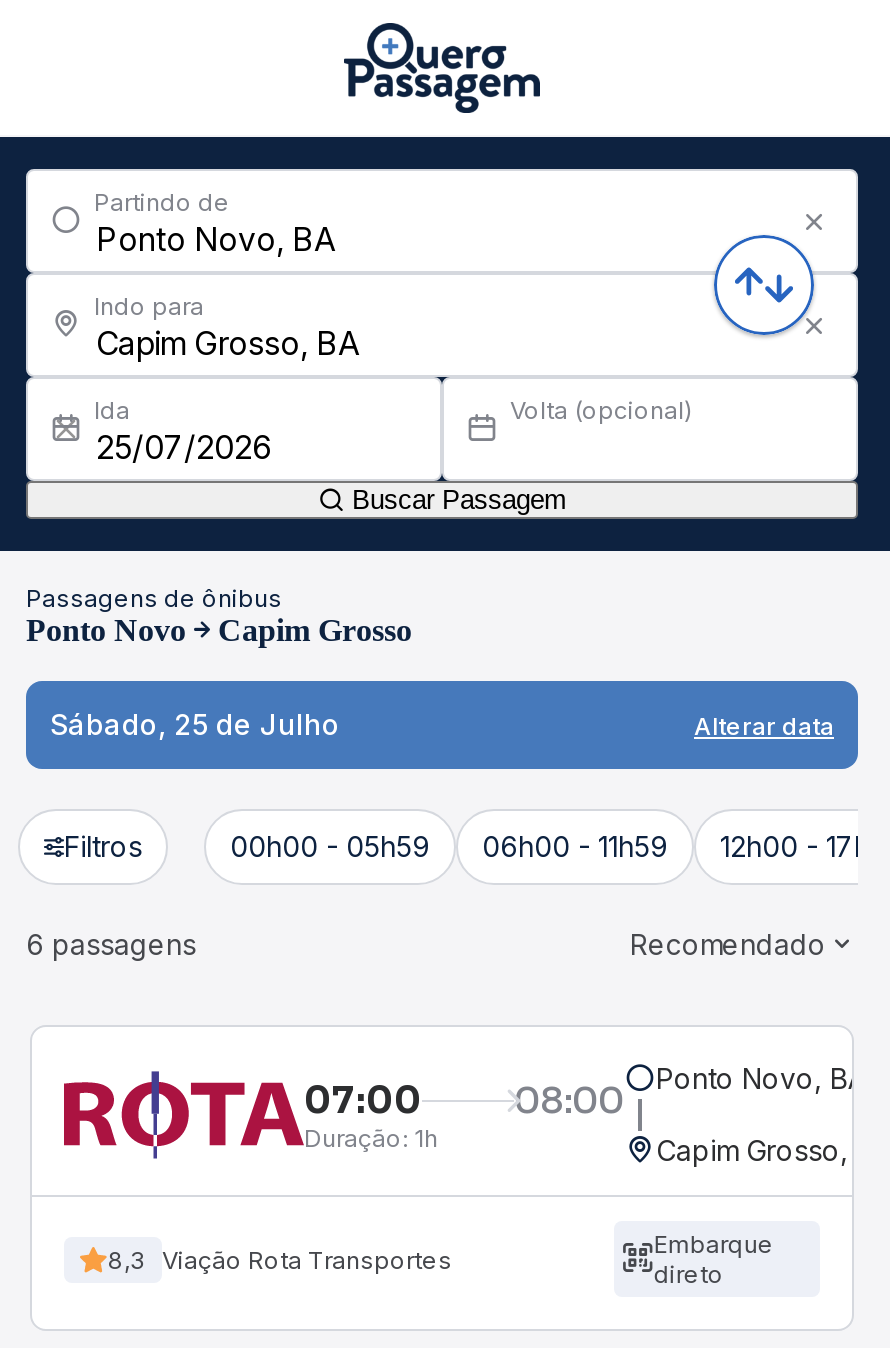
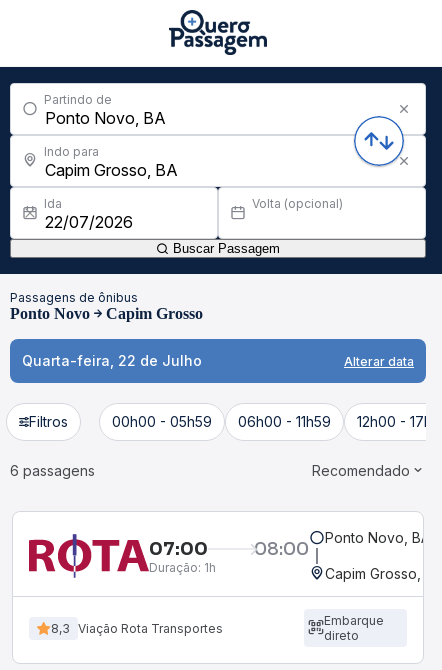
- Sábado, 25 de Julho
+ Quarta-feira, 22 de Julho
